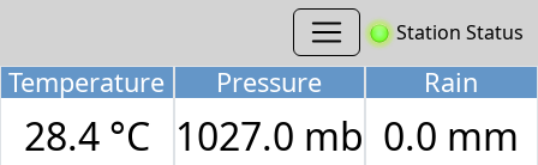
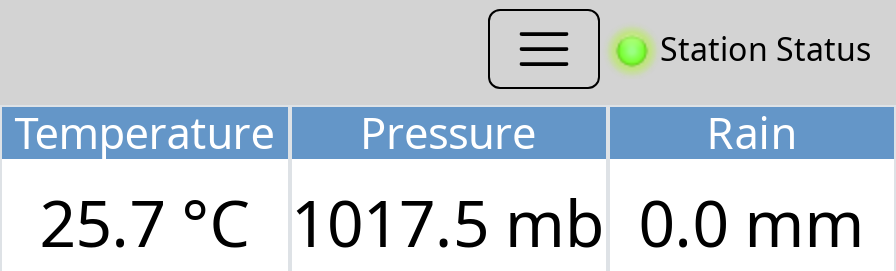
- 28.4 °C
+ 25.7 °C

- 1027.0 mb
+ 1017.5 mb
